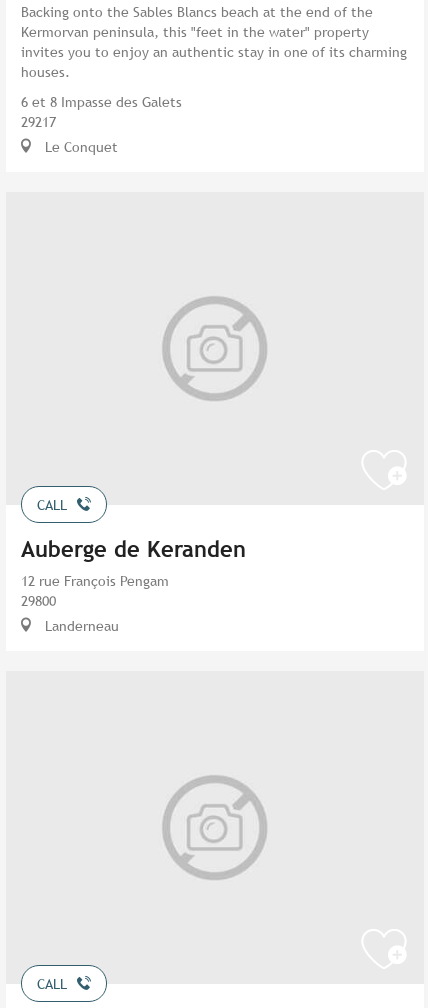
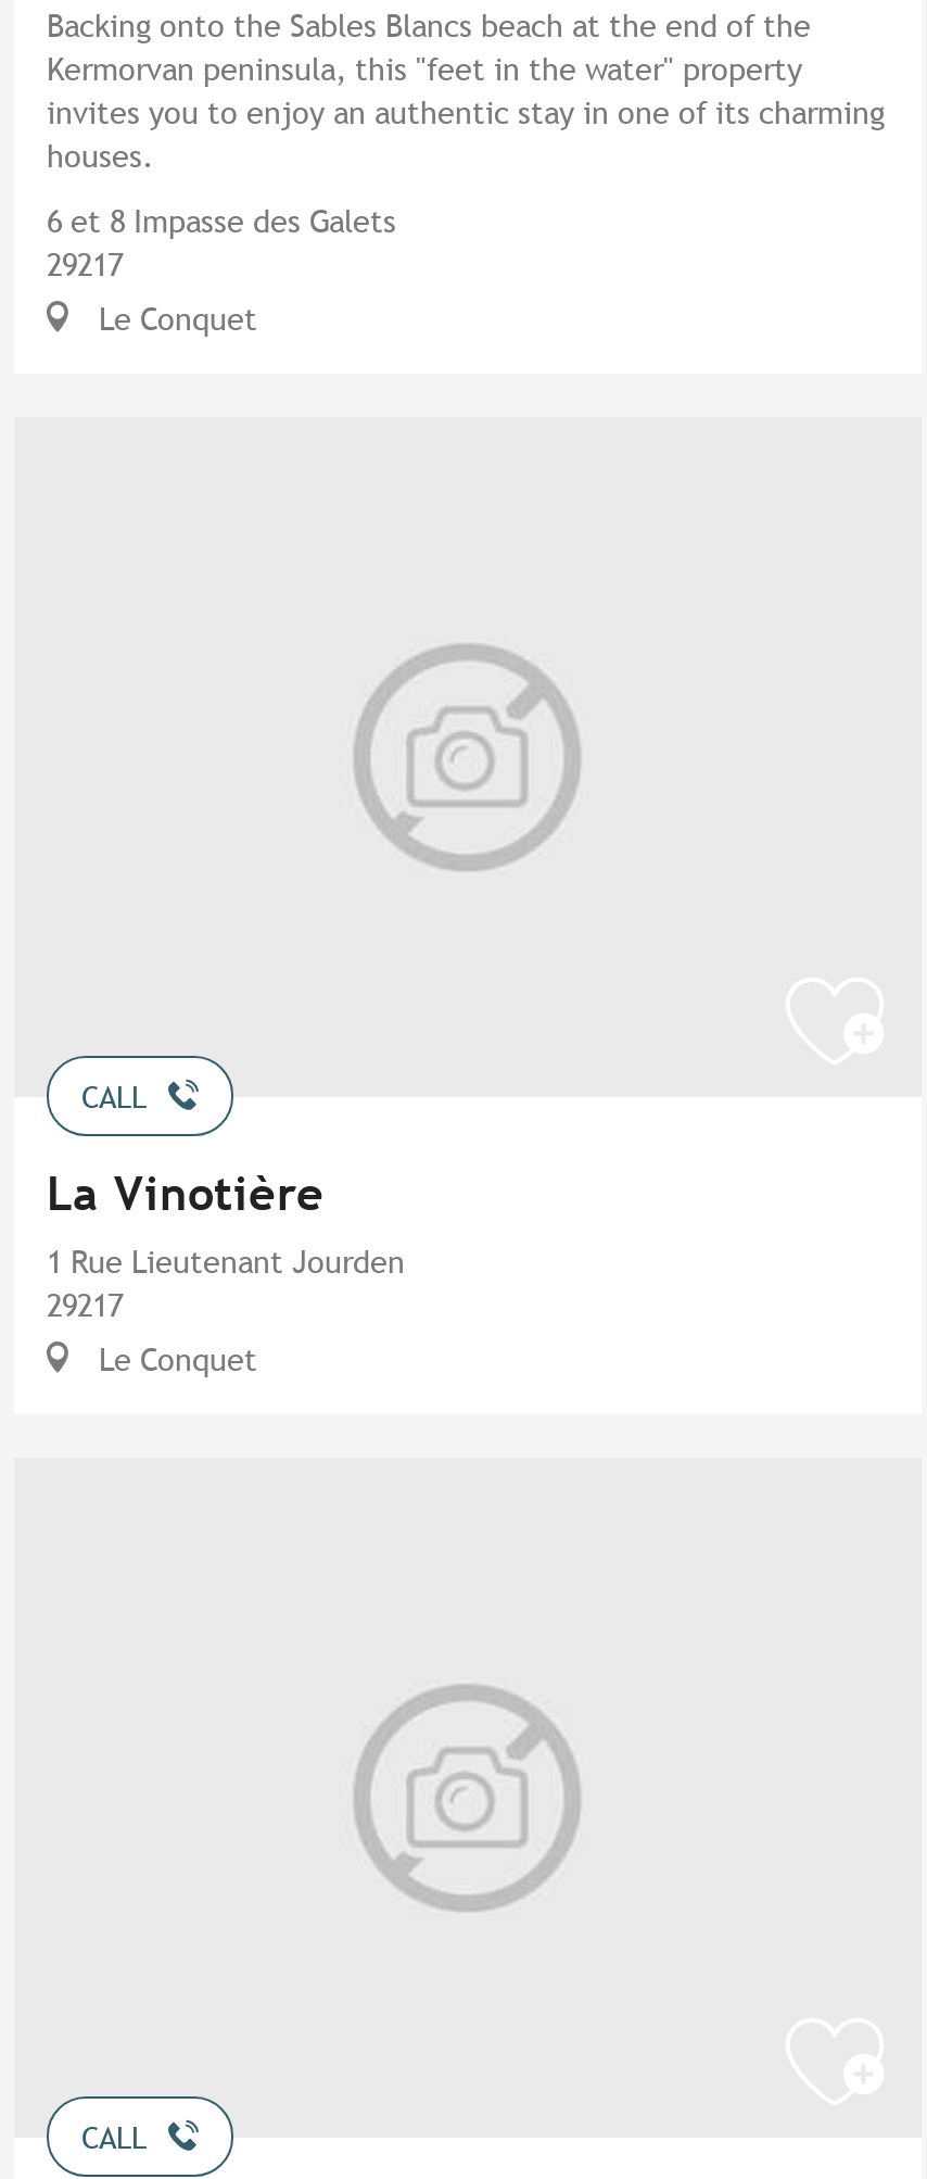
- Auberge de Keranden
- 12 rue François Pengam
- 29800
+ La Vinotière
+ 1 Rue Lieutenant Jourden
+ 29217

- Landerneau
+ Le Conquet
